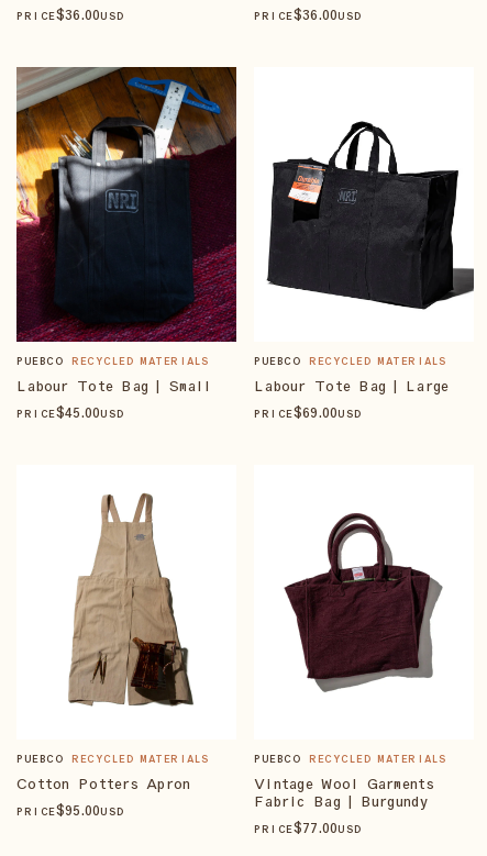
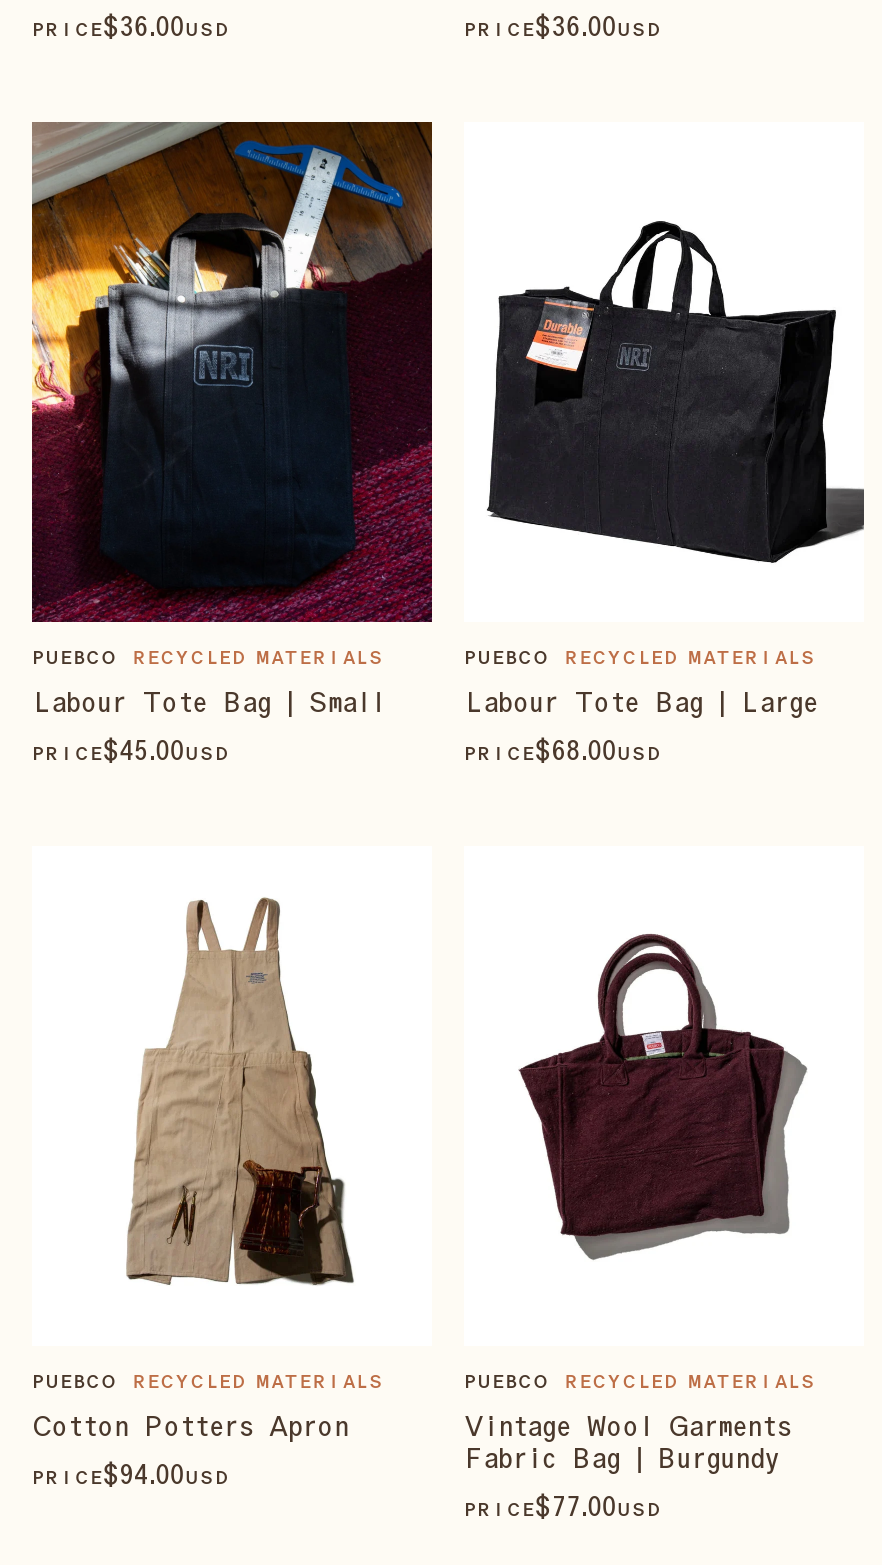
- PRICE$69.00USD
+ PRICE$68.00USD

- PRICE$95.00USD
+ PRICE$94.00USD
